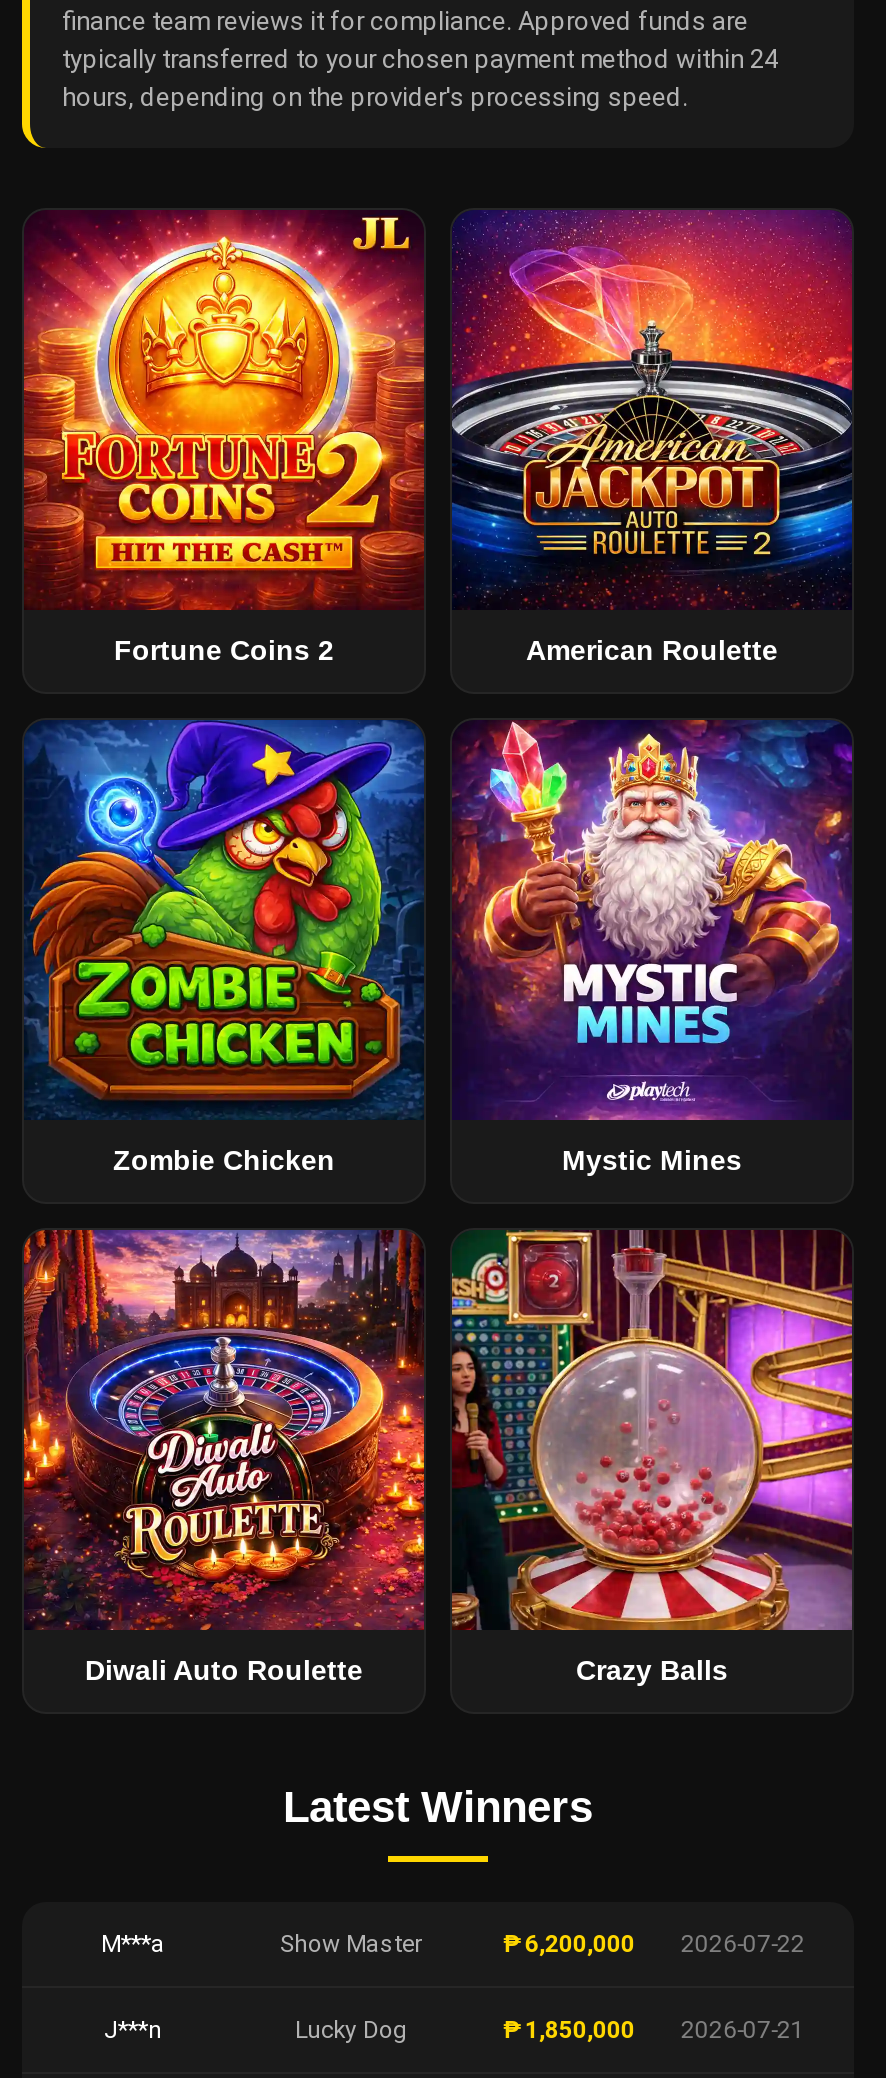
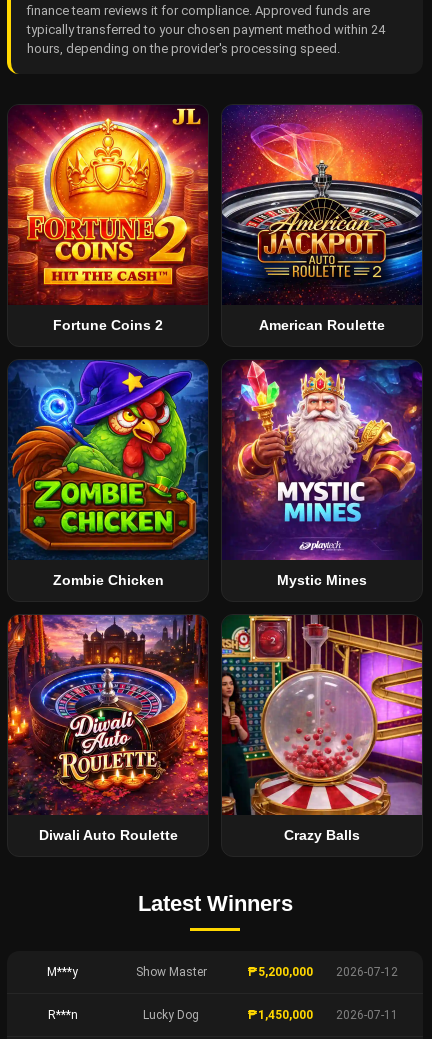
- M***a
+ M***y

- ₱6,200,000
- 2026-07-22
+ ₱5,200,000
+ 2026-07-12

- J***n
+ R***n

- ₱1,850,000
- 2026-07-21
+ ₱1,450,000
+ 2026-07-11
